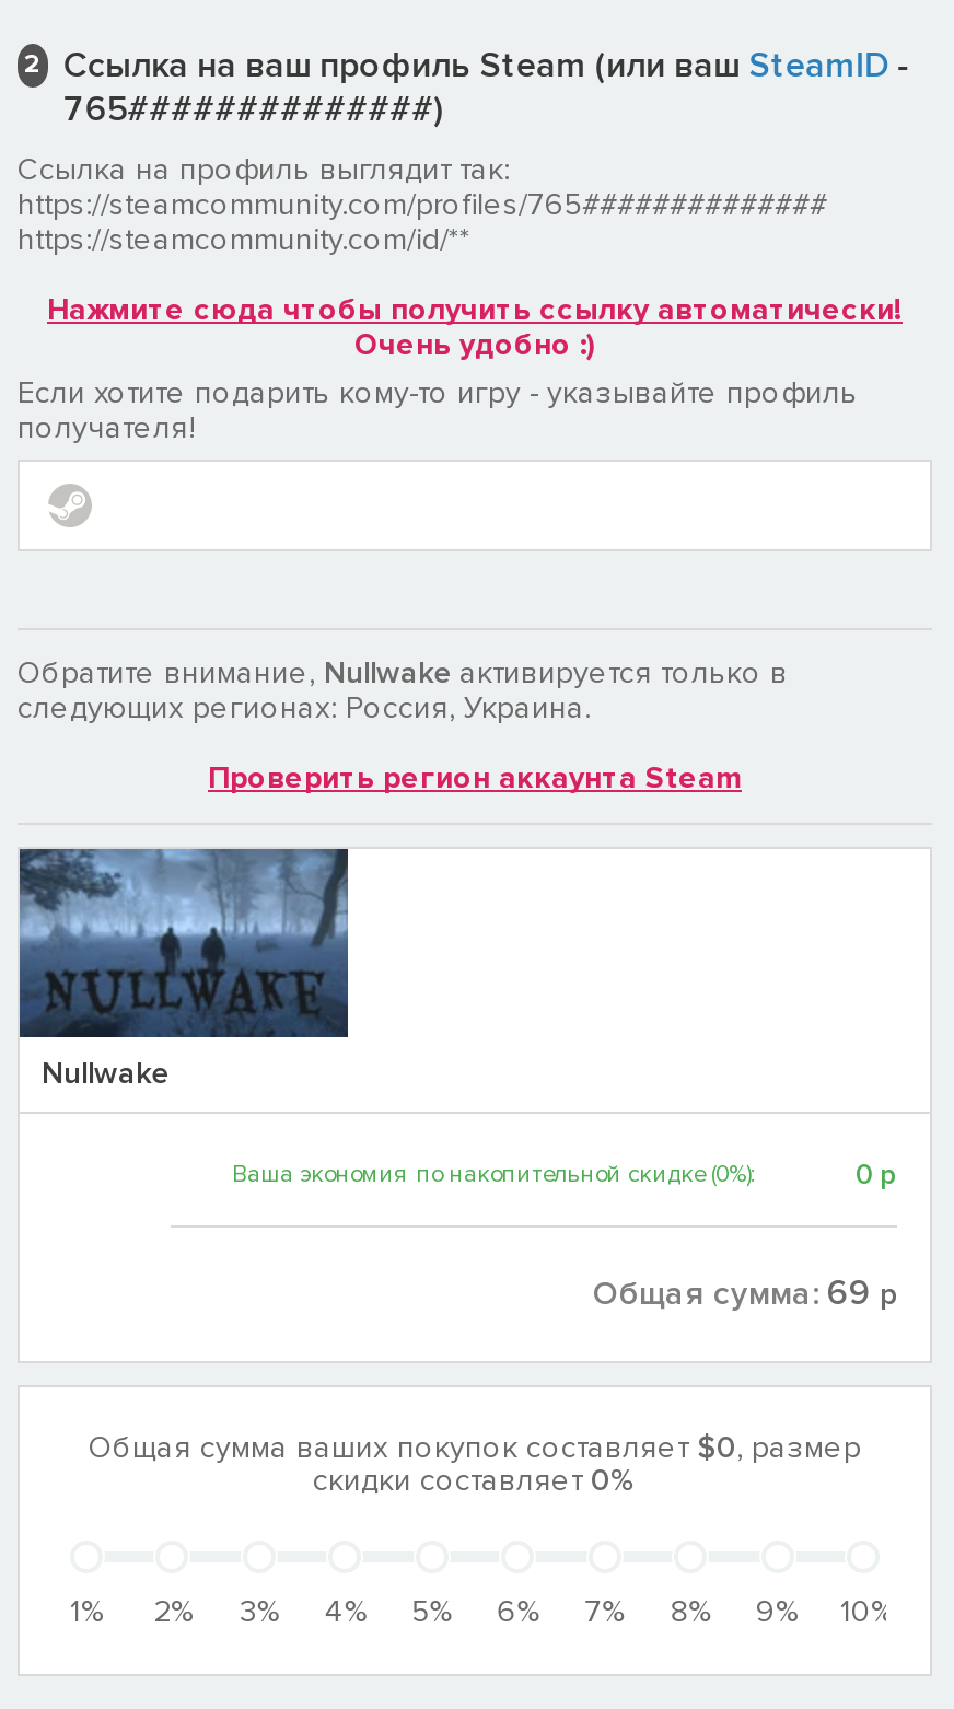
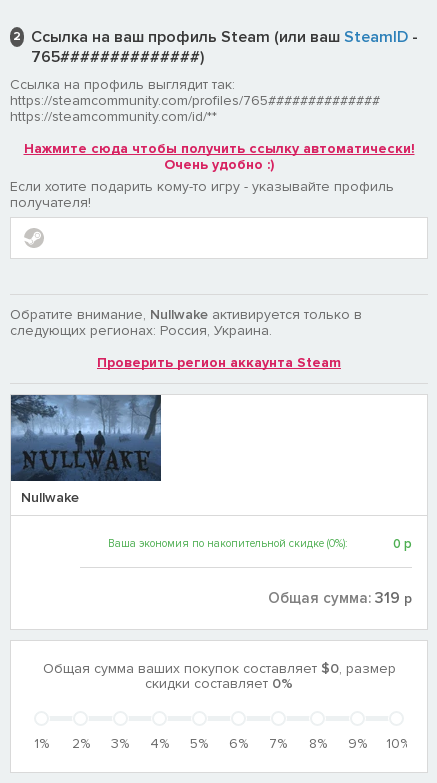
- Общая сумма: 69 р
+ Общая сумма: 319 р
